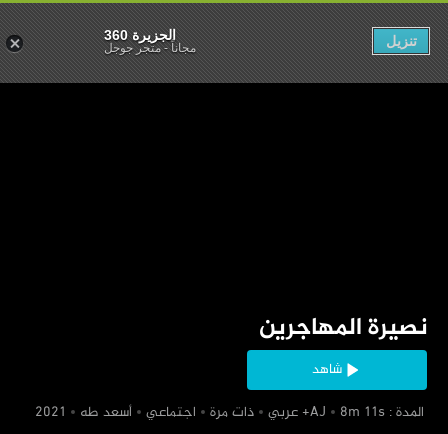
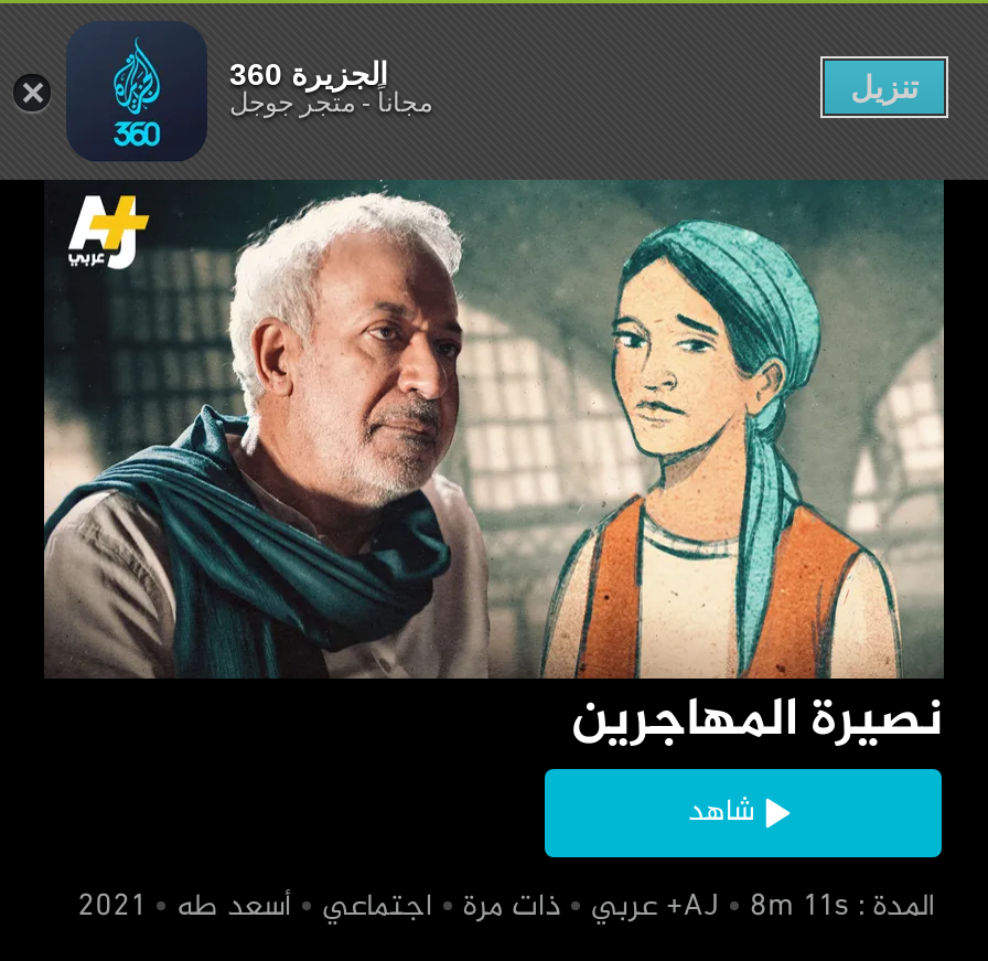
+ [image]

+ [image]
